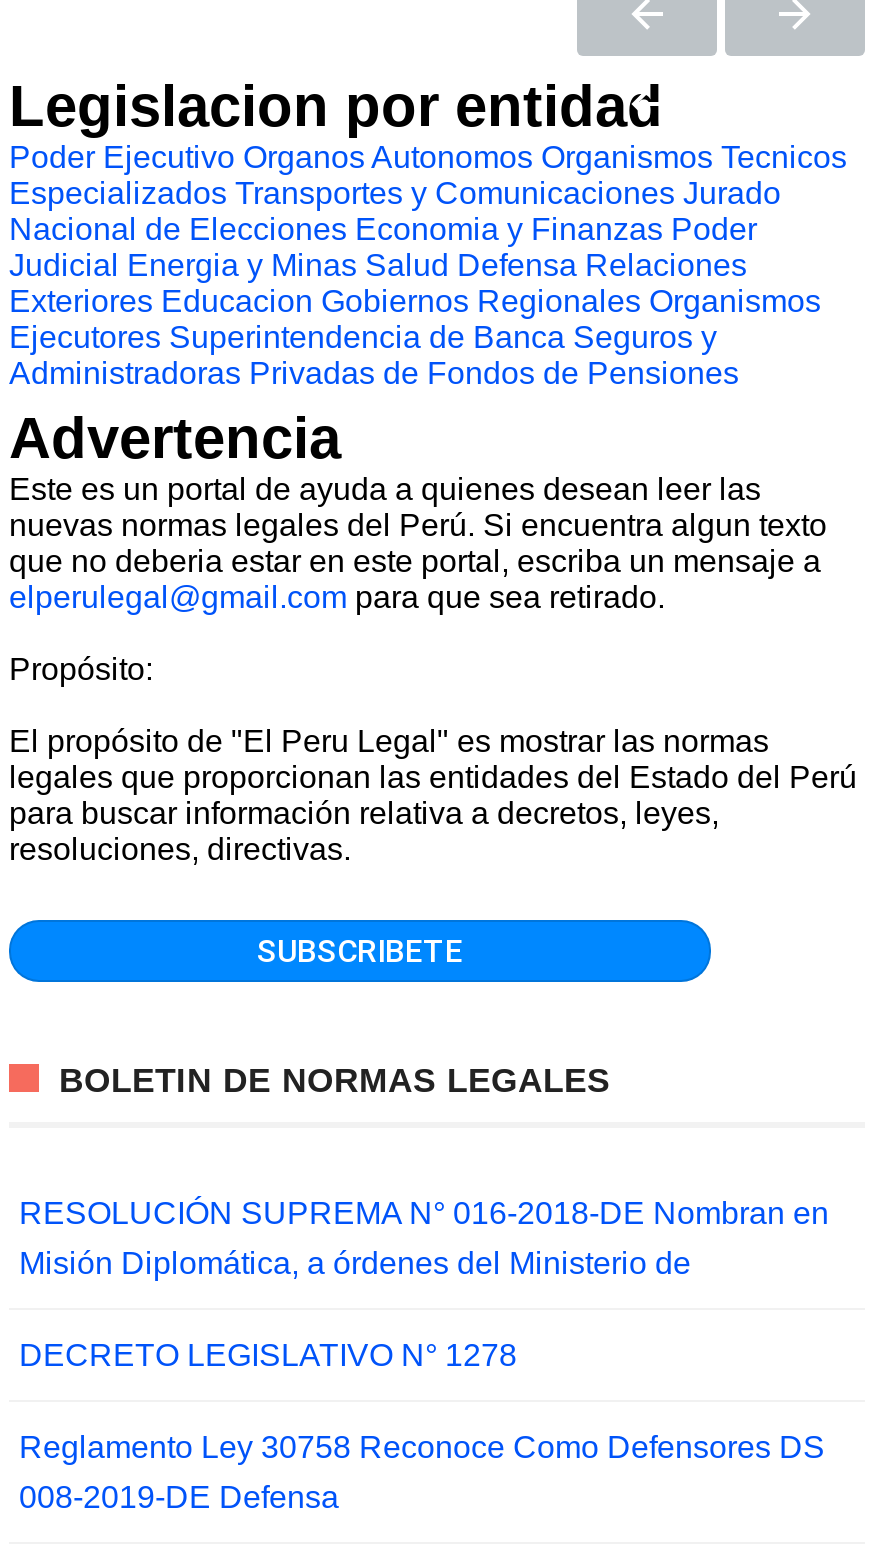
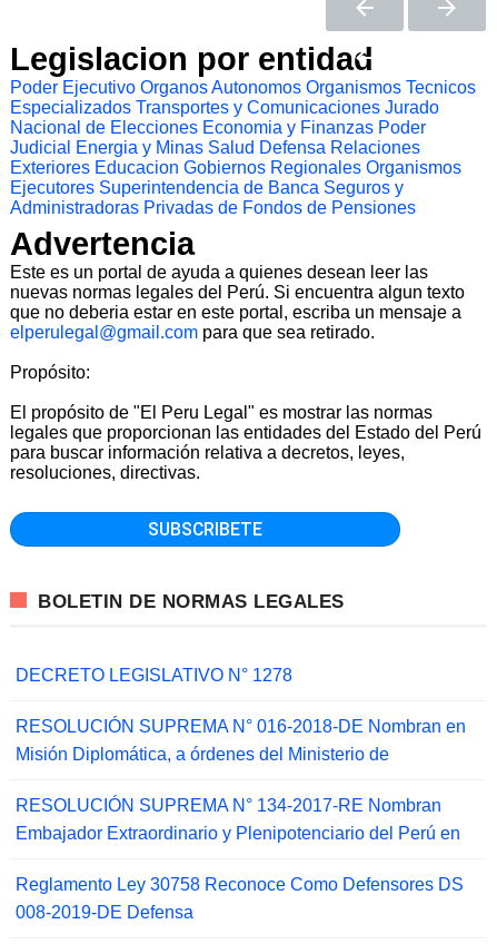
+ RESOLUCIÓN SUPREMA N° 134-2017-RE Nombran
+ Embajador Extraordinario y Plenipotenciario del Perú en

moved up: DECRETO LEGISLATIVO N° 1278
